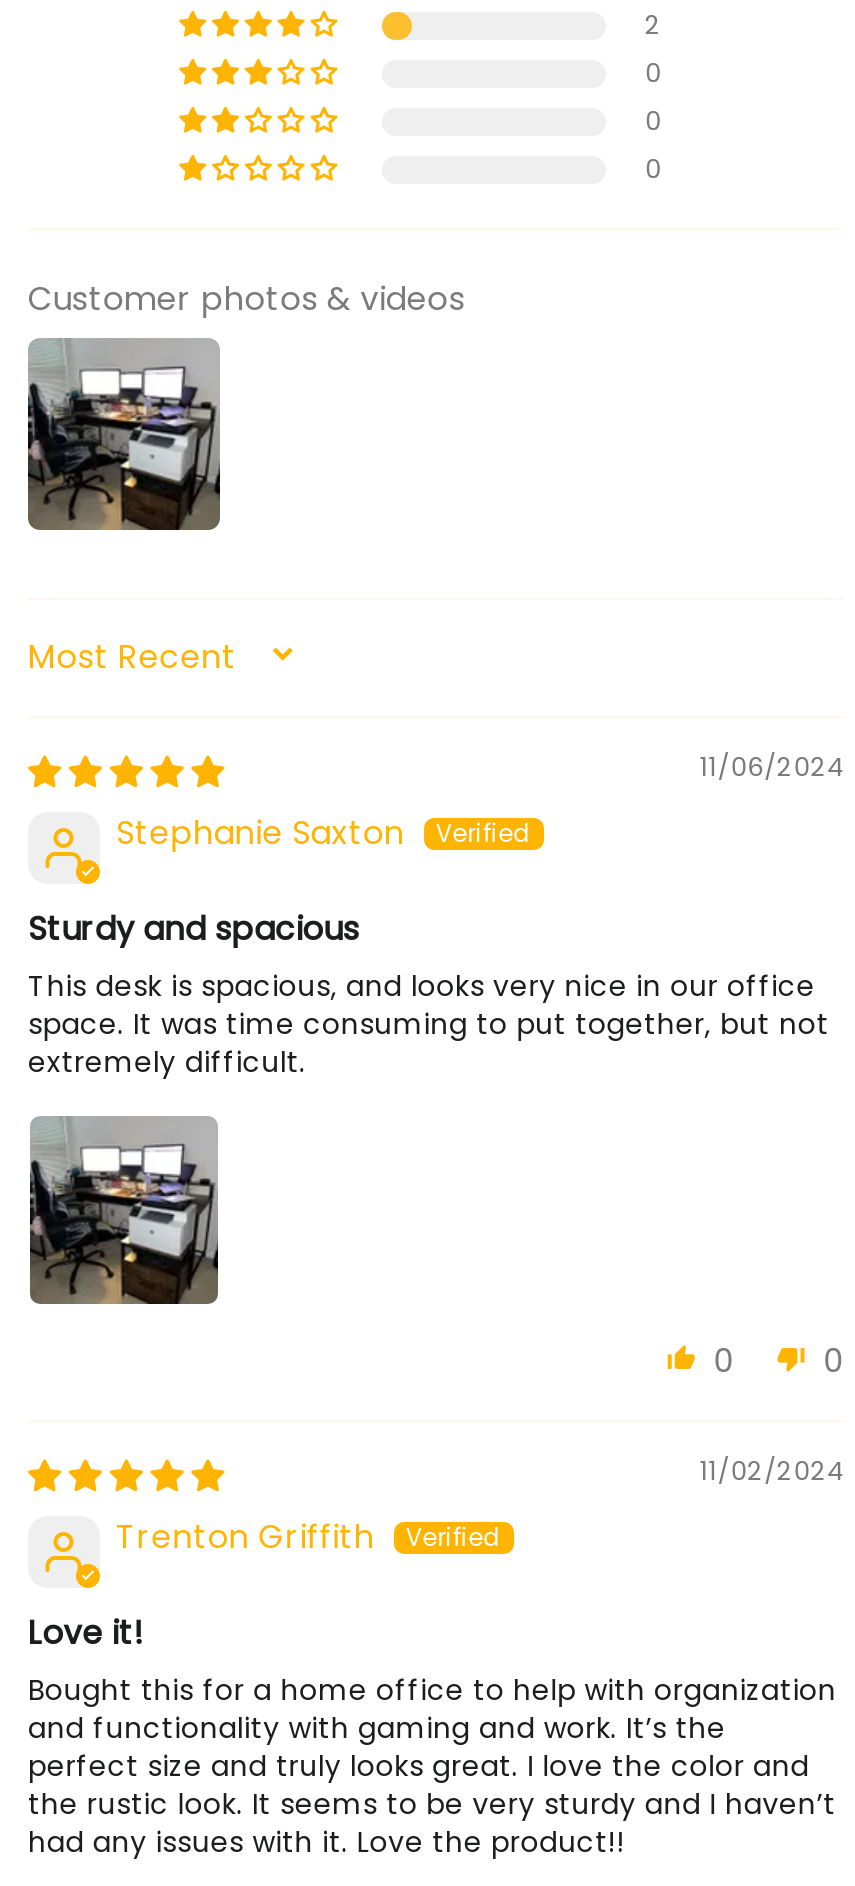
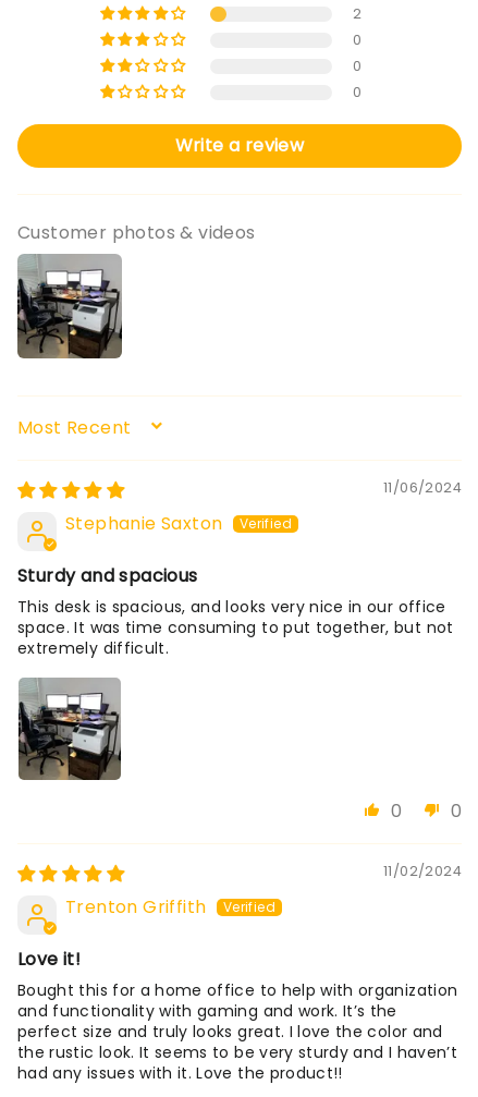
+ Write a review
